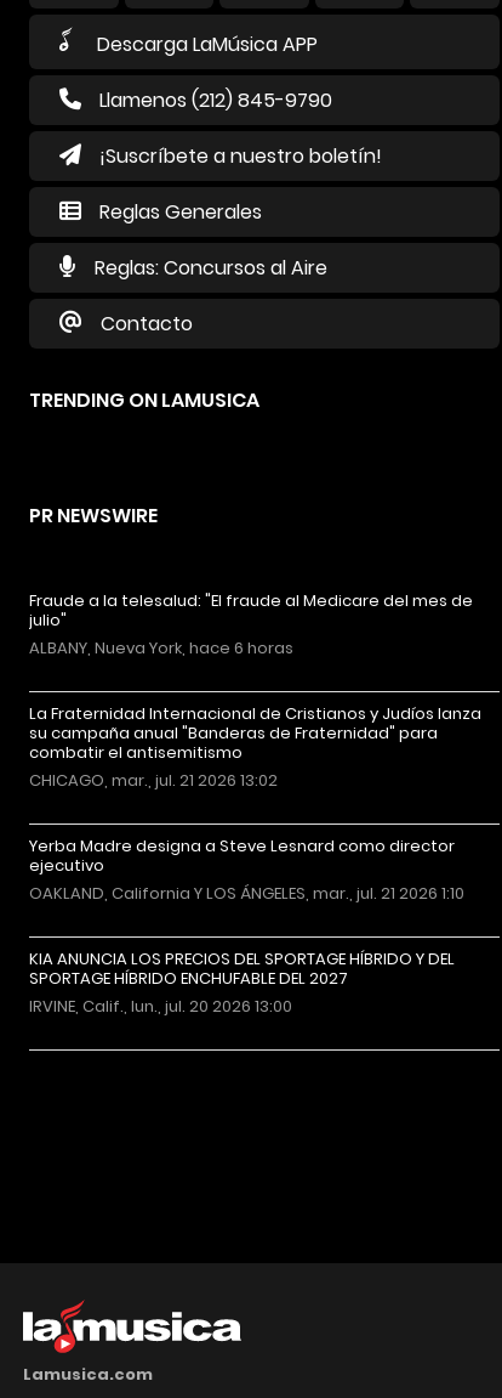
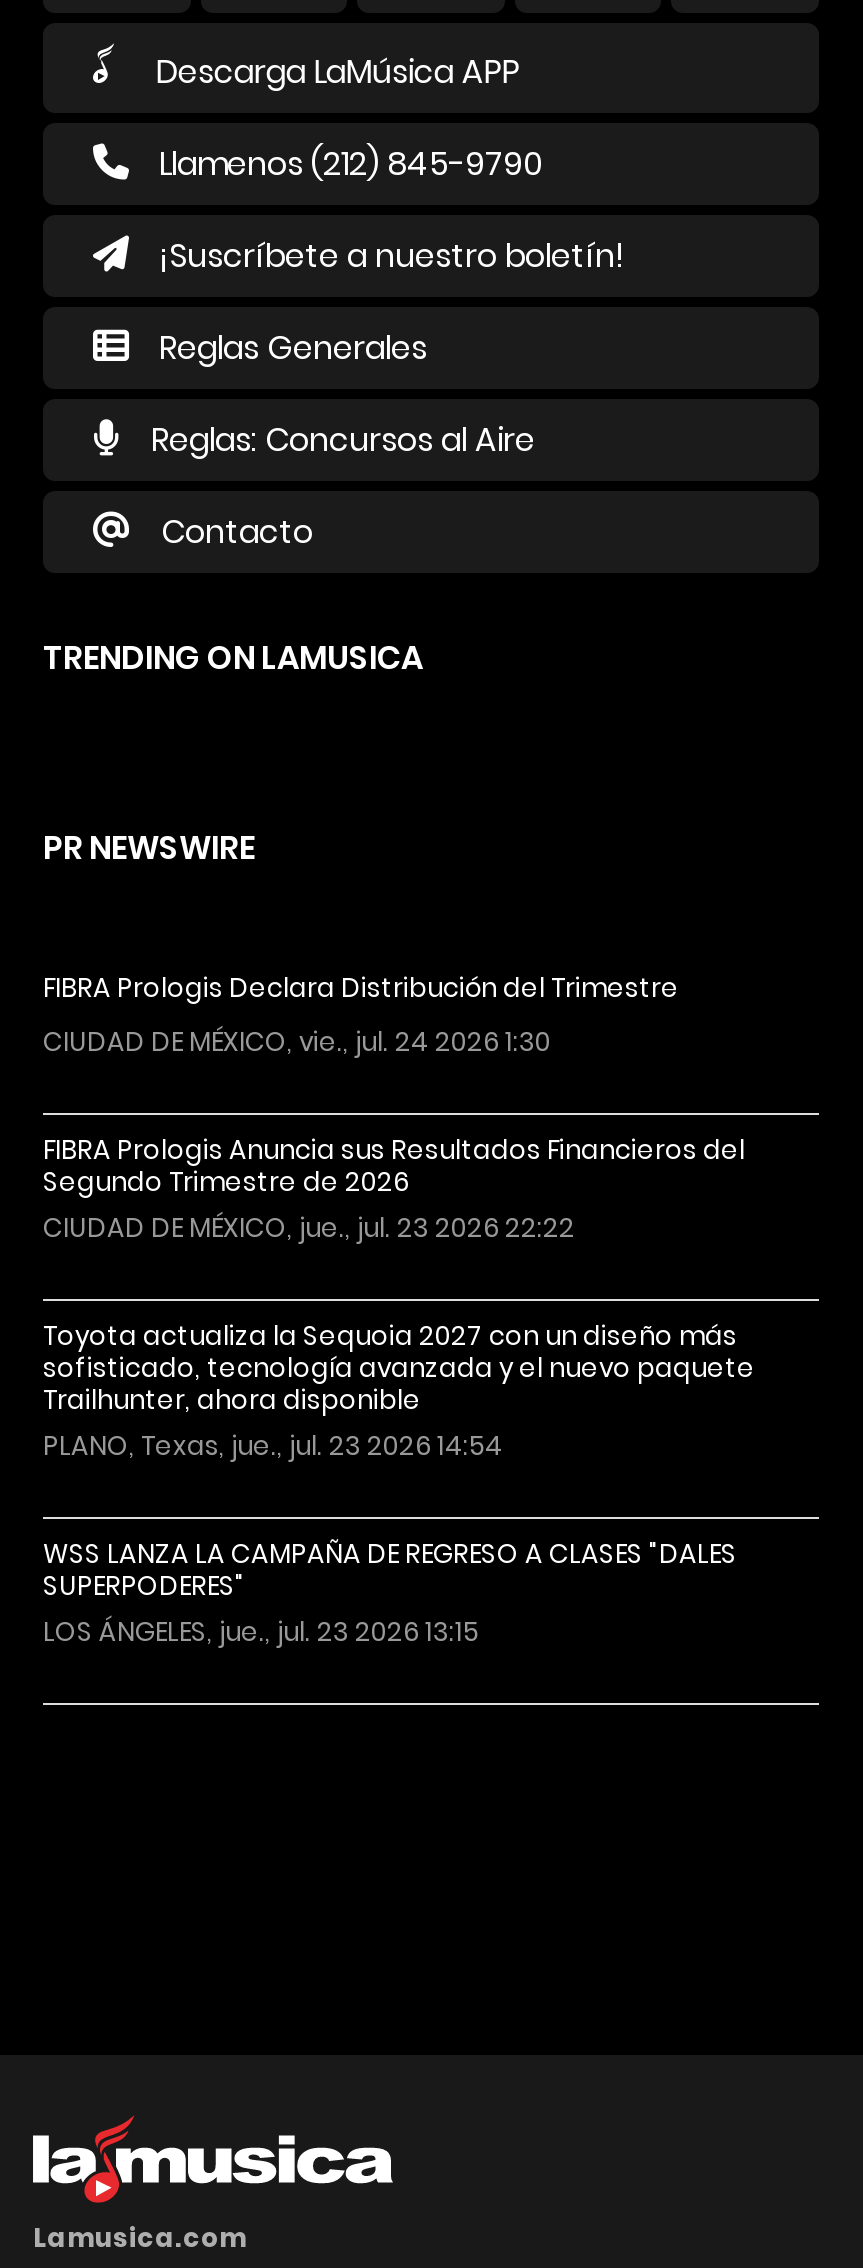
- Fraude a la telesalud: "El fraude al Medicare del mes de
- julio"
- ALBANY, Nueva York, hace 6 horas
+ FIBRA Prologis Declara Distribución del Trimestre
+ CIUDAD DE MÉXICO, vie., jul. 24 2026 1:30

- La Fraternidad Internacional de Cristianos y Judíos lanza
- su campaña anual "Banderas de Fraternidad" para
- combatir el antisemitismo
- CHICAGO, mar., jul. 21 2026 13:02
+ FIBRA Prologis Anuncia sus Resultados Financieros del
+ Segundo Trimestre de 2026
+ CIUDAD DE MÉXICO, jue., jul. 23 2026 22:22

- Yerba Madre designa a Steve Lesnard como director
- ejecutivo
- OAKLAND, California Y LOS ÁNGELES, mar., jul. 21 2026 1:10
+ Toyota actualiza la Sequoia 2027 con un diseño más
+ sofisticado, tecnología avanzada y el nuevo paquete
+ Trailhunter, ahora disponible
+ PLANO, Texas, jue., jul. 23 2026 14:54

- KIA ANUNCIA LOS PRECIOS DEL SPORTAGE HÍBRIDO Y DEL
- SPORTAGE HÍBRIDO ENCHUFABLE DEL 2027
- IRVINE, Calif., lun., jul. 20 2026 13:00
+ WSS LANZA LA CAMPAÑA DE REGRESO A CLASES "DALES
+ SUPERPODERES"
+ LOS ÁNGELES, jue., jul. 23 2026 13:15
